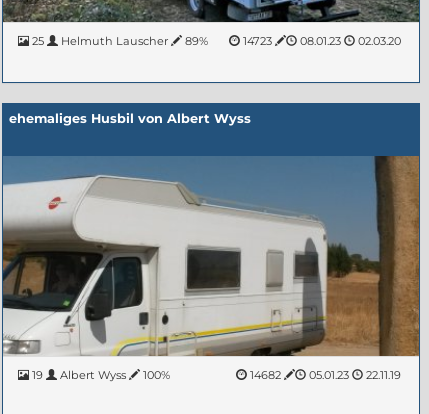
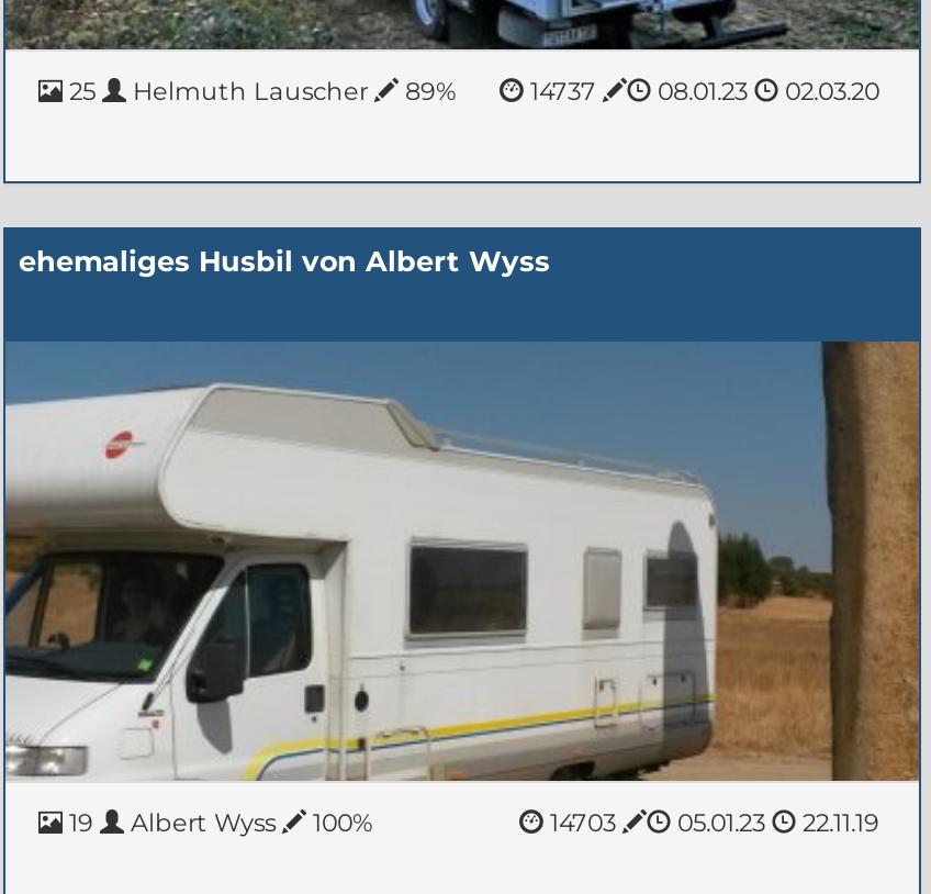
- 14723
+ 14737

- 14682 05.01.23 22.11.19
+ 14703 05.01.23 22.11.19
